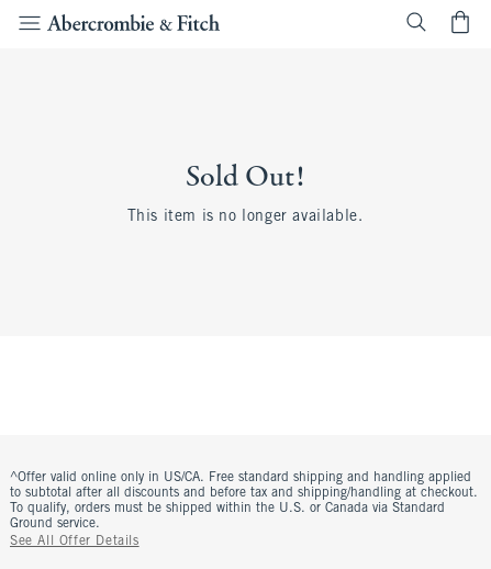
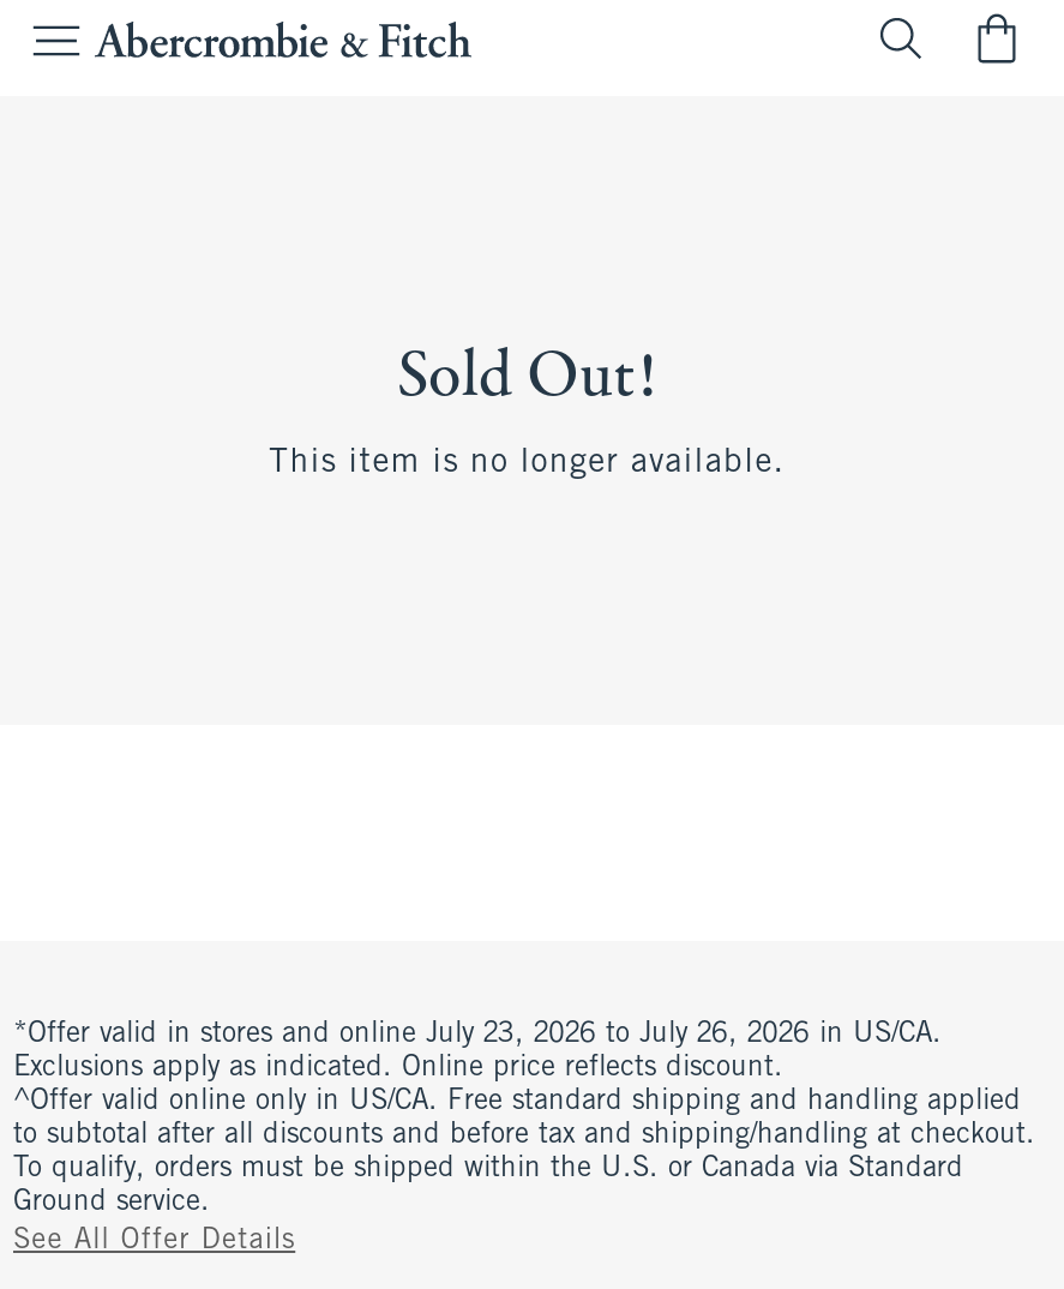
+ *Offer valid in stores and online July 23, 2026 to July 26, 2026 in US/CA.
+ Exclusions apply as indicated. Online price reflects discount.
